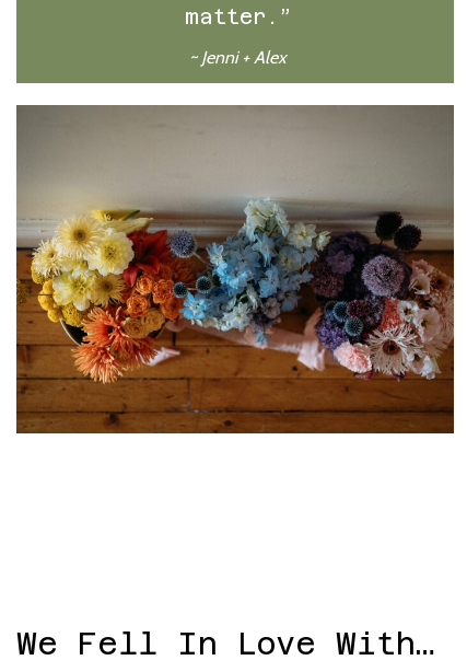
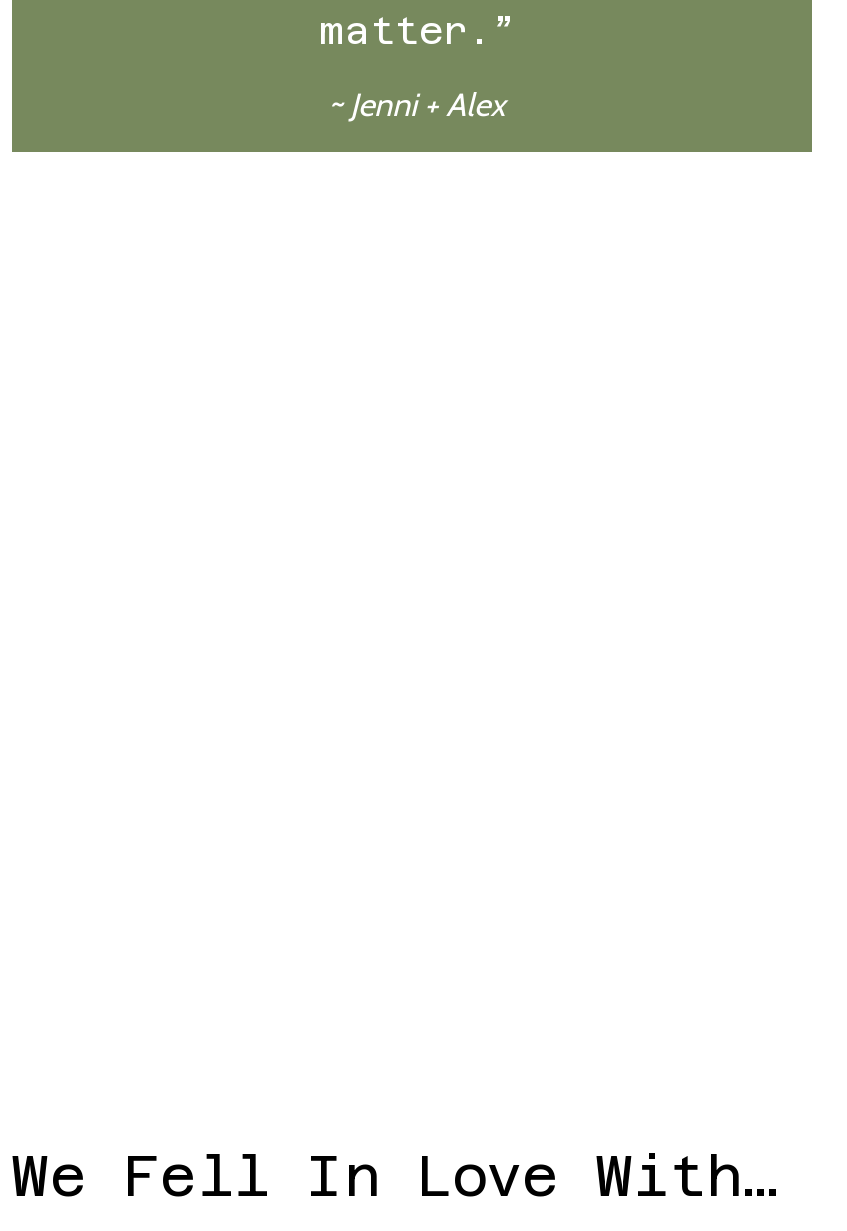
- [image]
